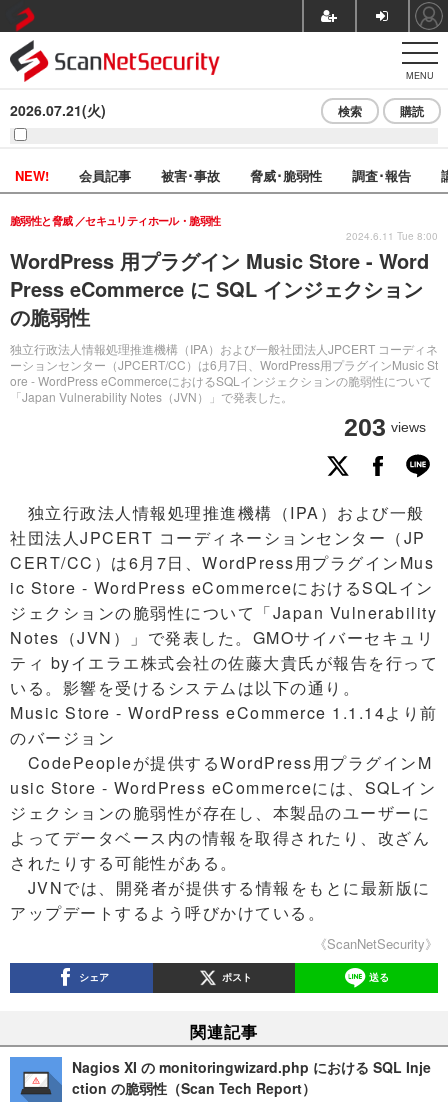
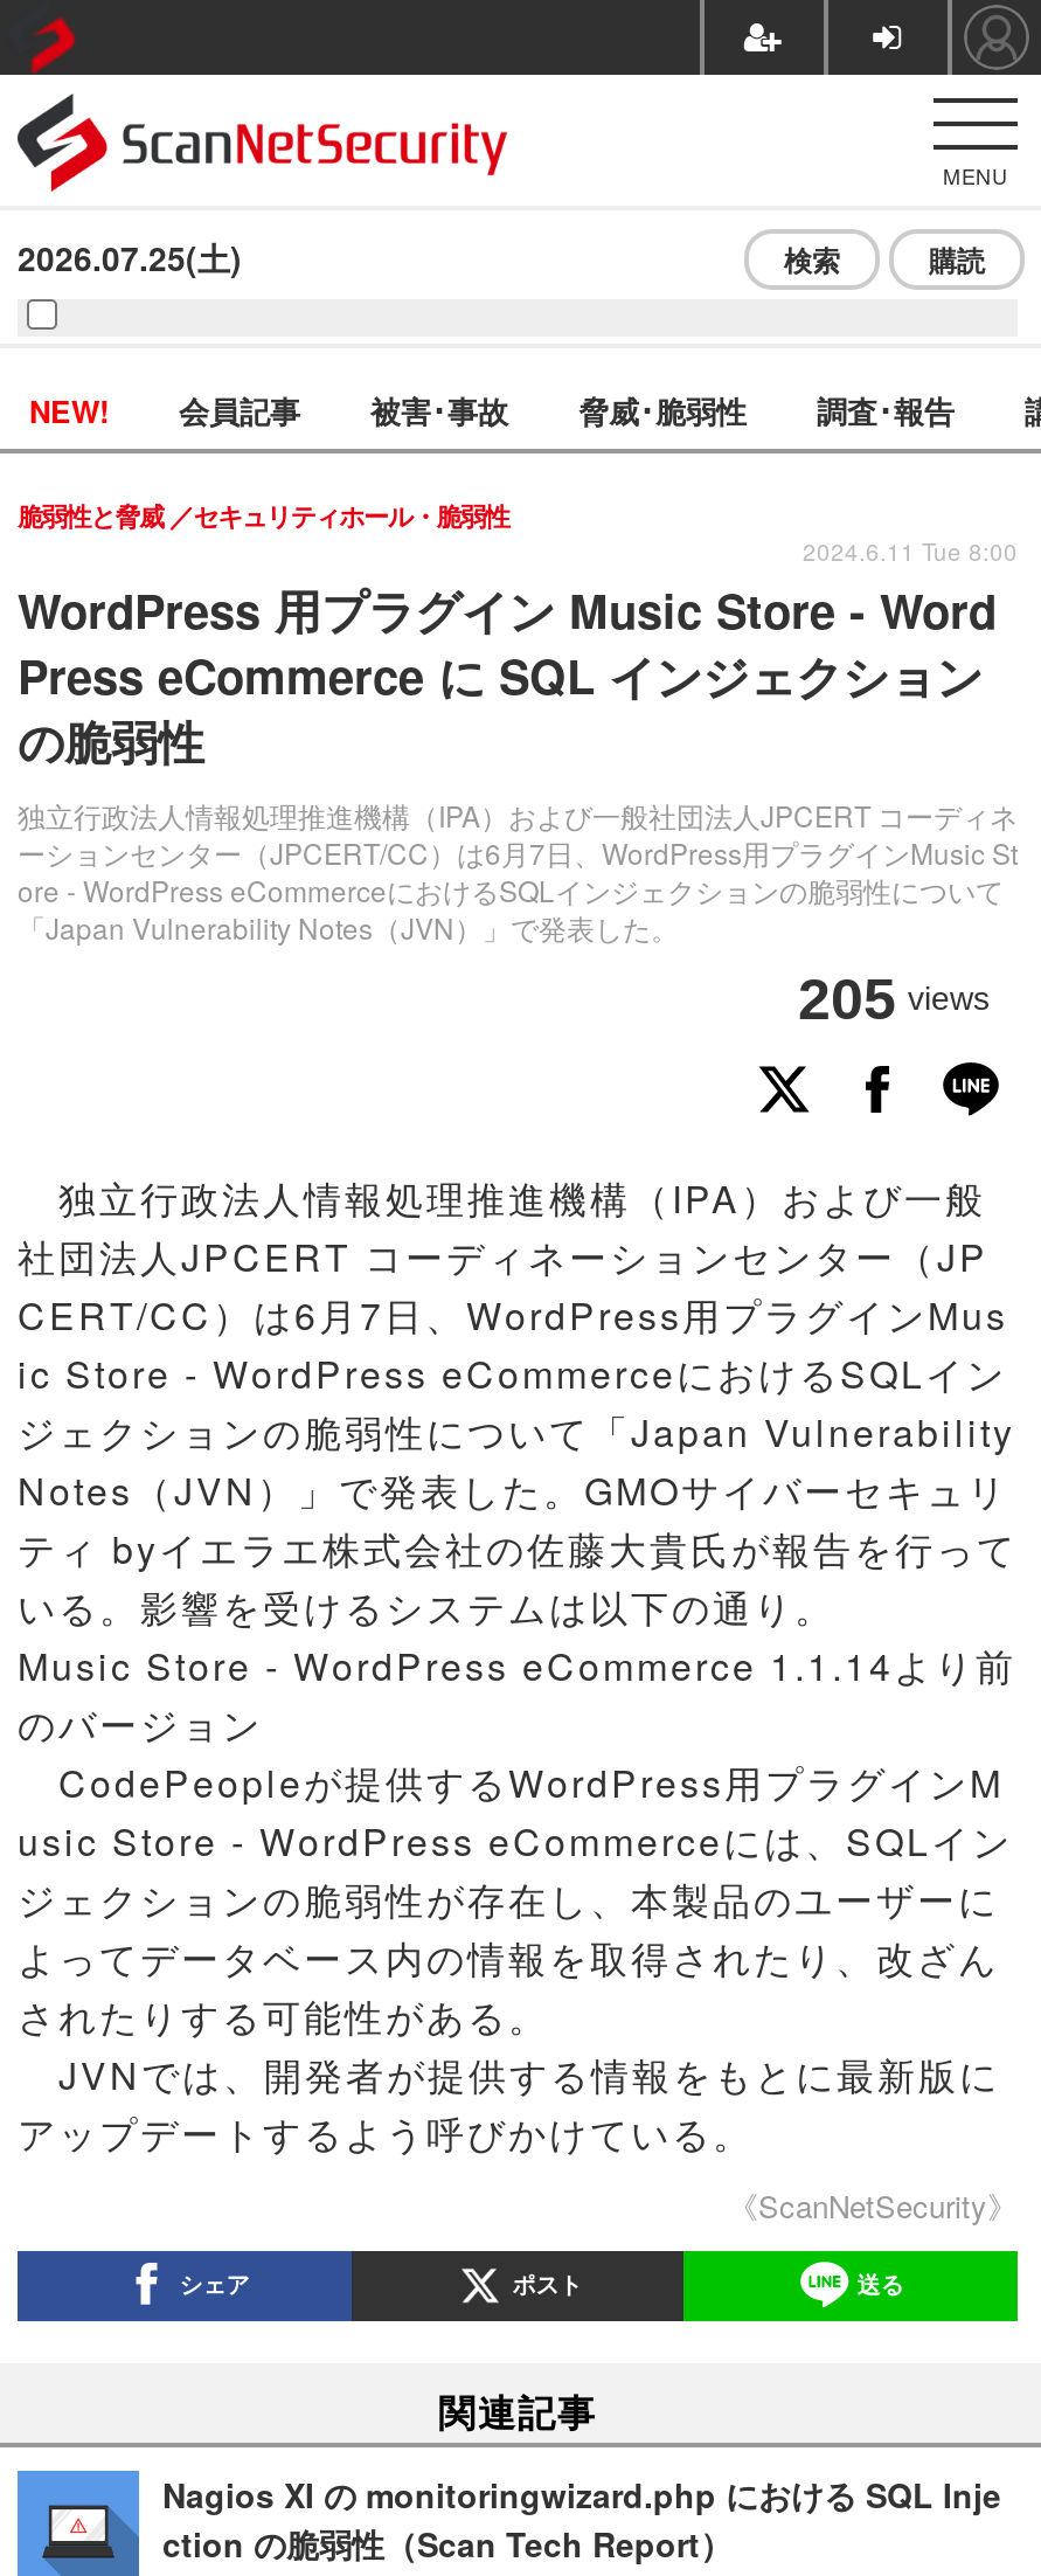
- 2026.07.21(火)
+ 2026.07.25(土)

- 203 views
+ 205 views
